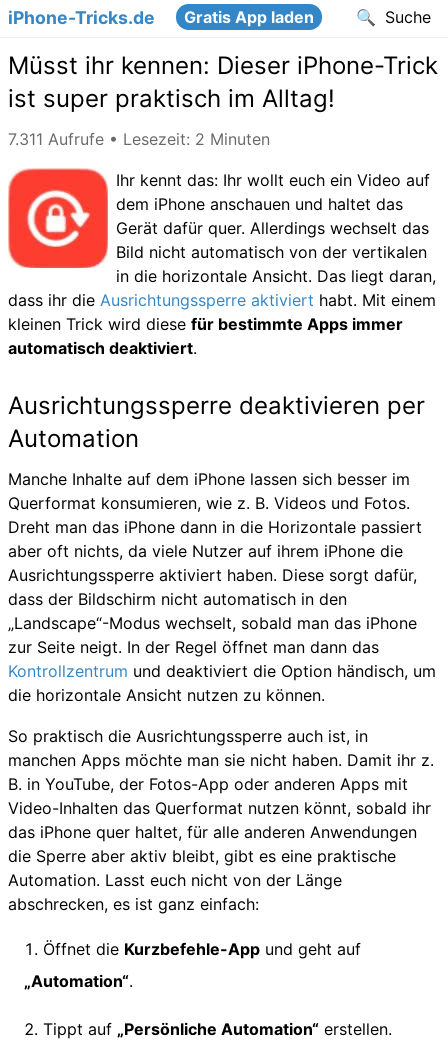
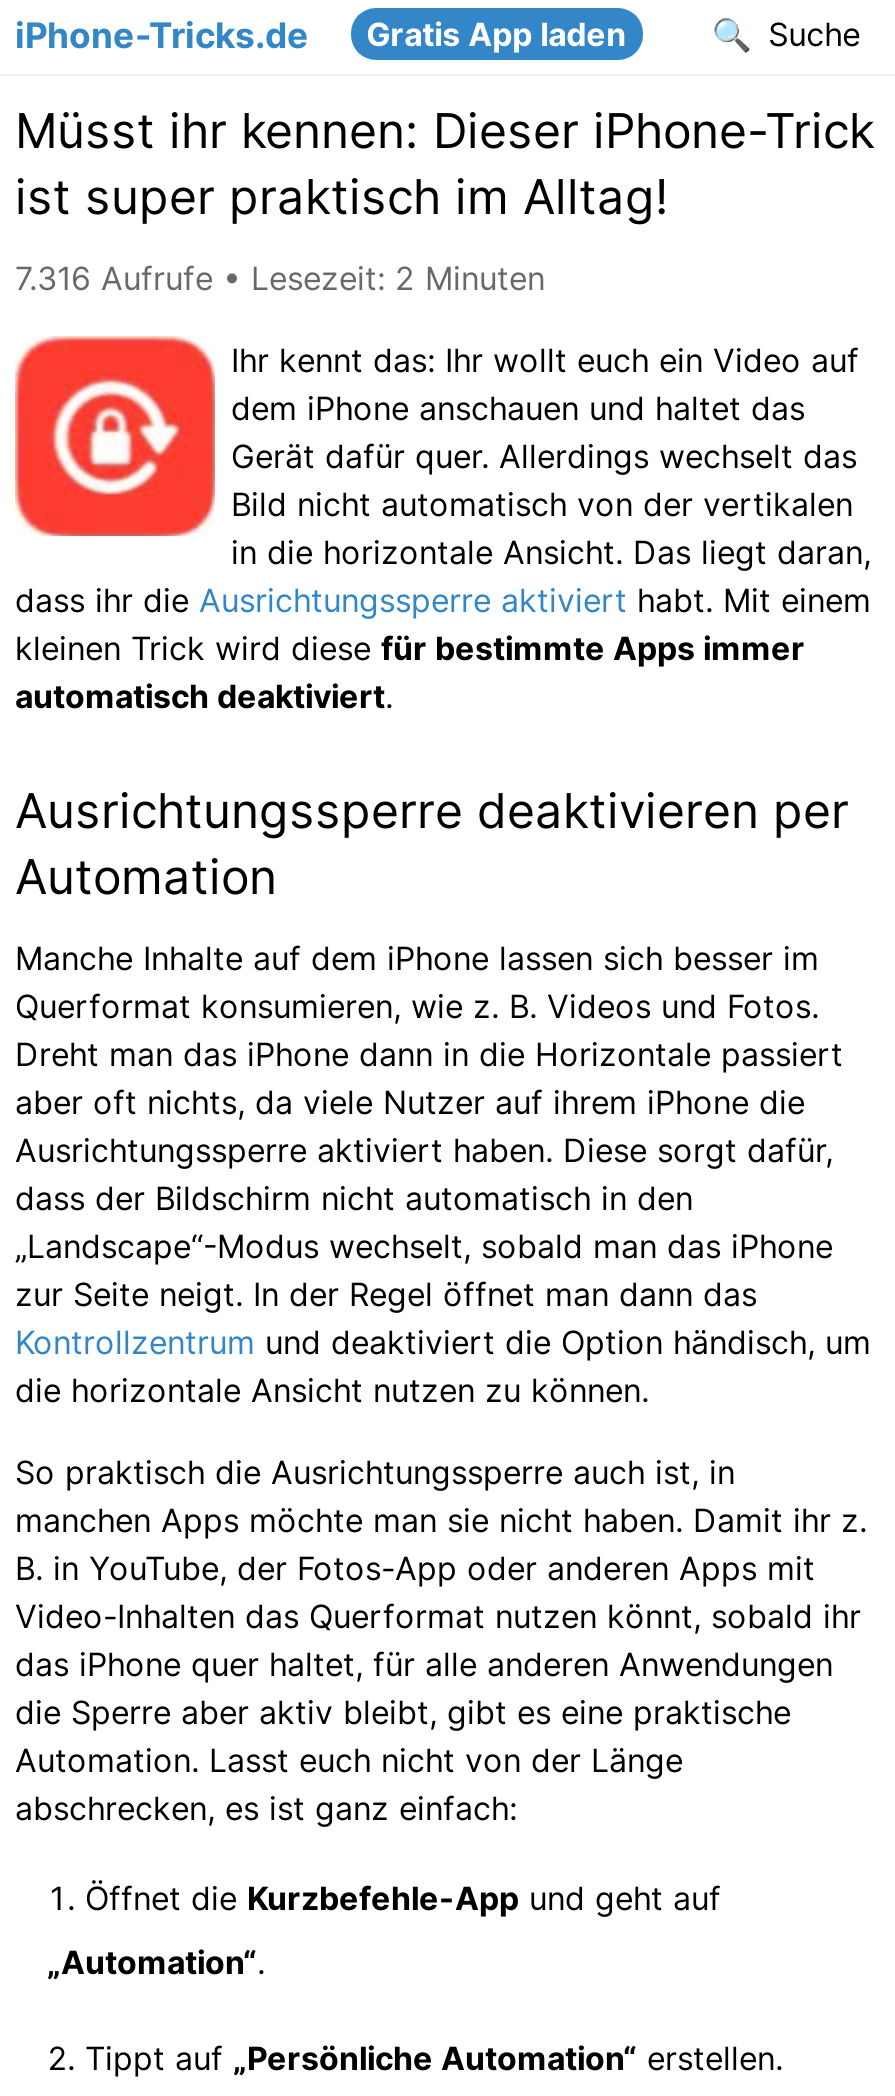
- 7.311 Aufrufe • Lesezeit: 2 Minuten
+ 7.316 Aufrufe • Lesezeit: 2 Minuten
